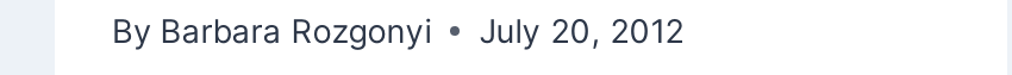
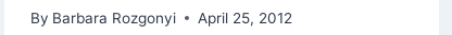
- By Barbara Rozgonyi July 20, 2012
+ By Barbara Rozgonyi April 25, 2012
